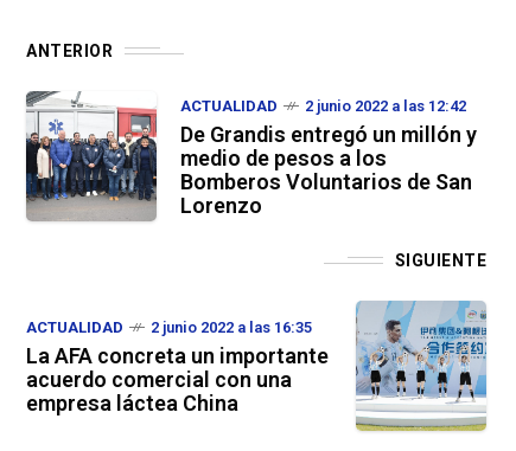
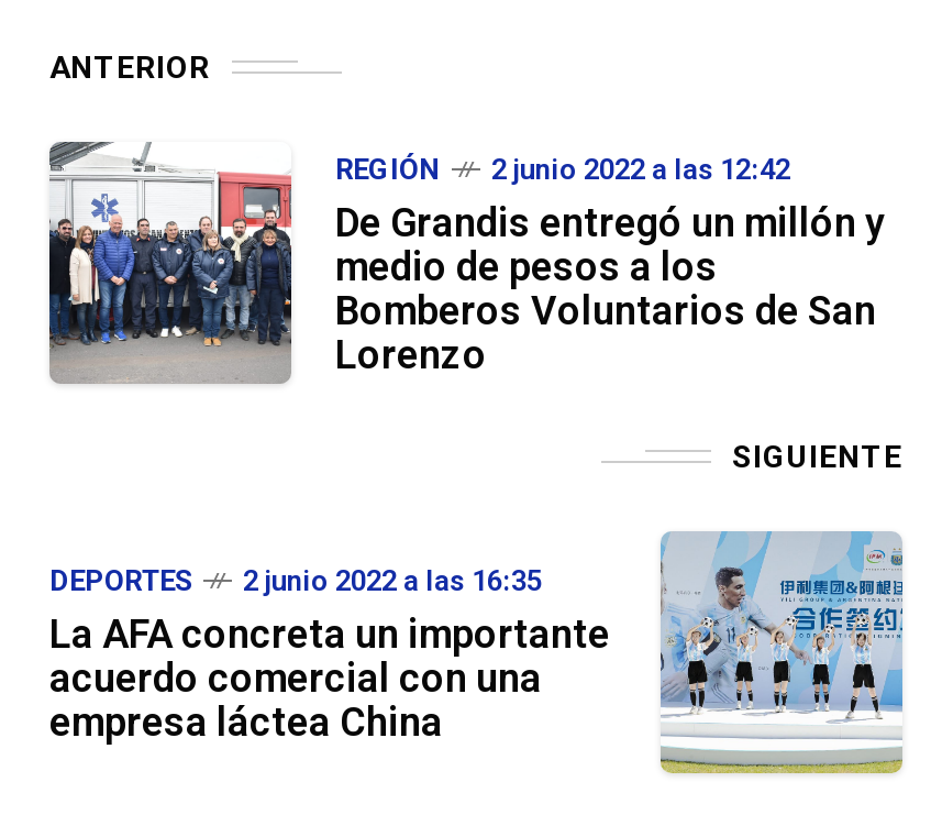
- ACTUALIDAD
+ REGIÓN

- ACTUALIDAD
+ DEPORTES
